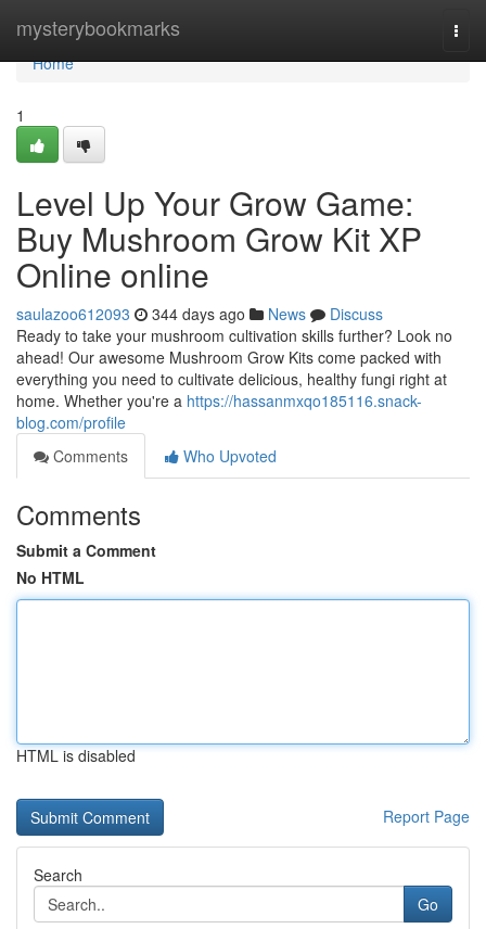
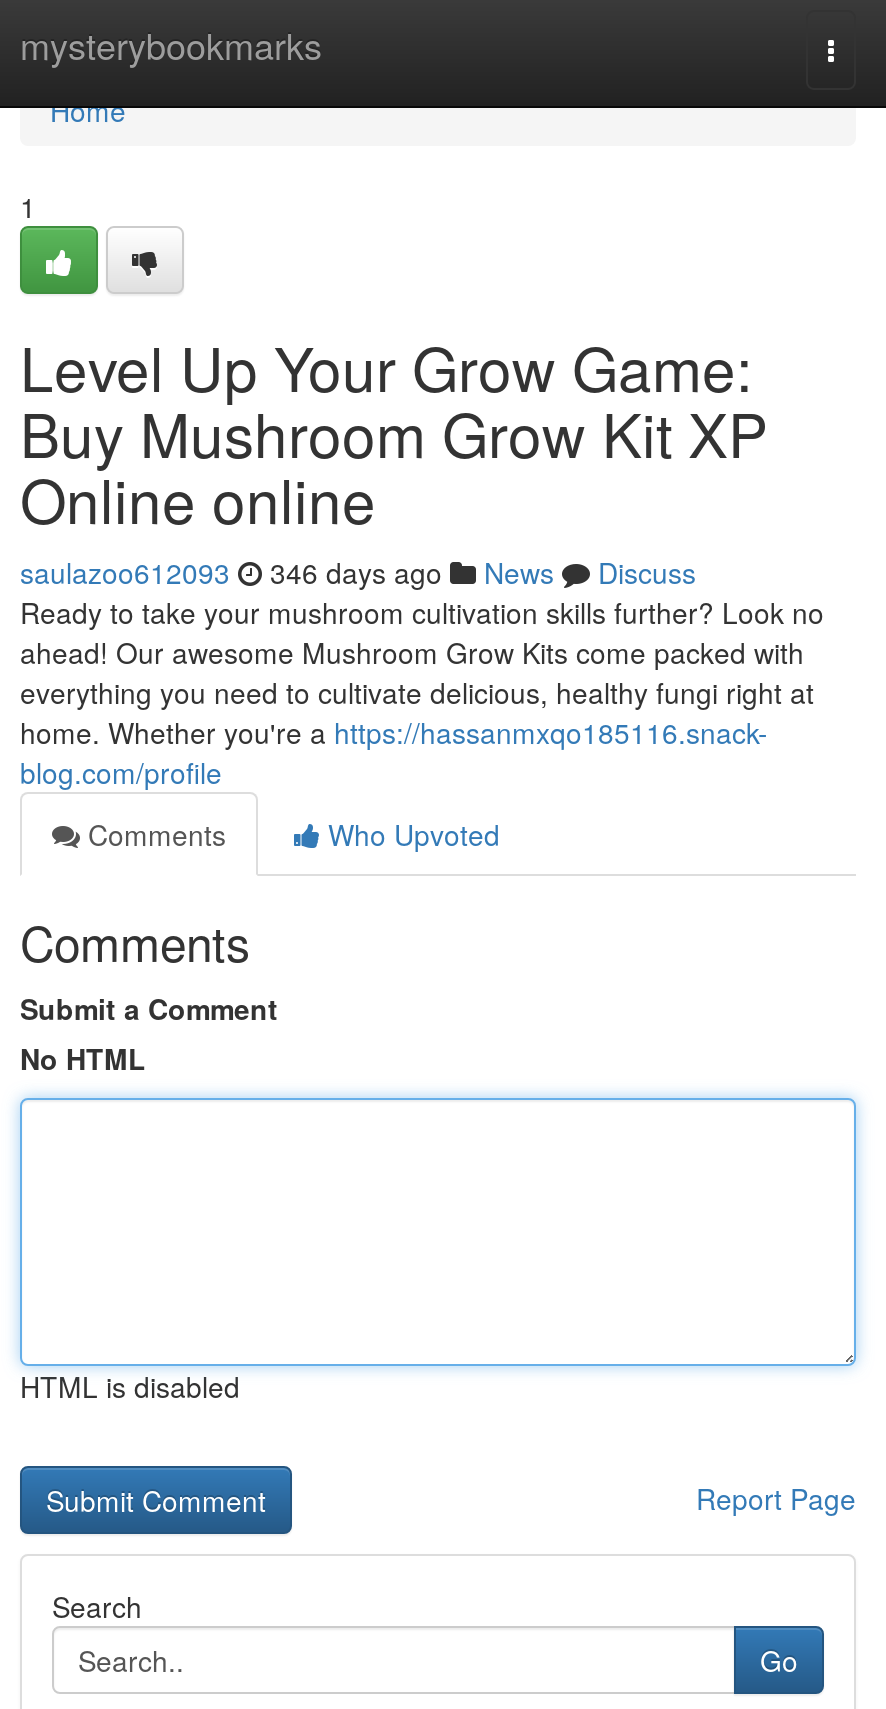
- saulazoo612093 344 days ago News Discuss
+ saulazoo612093 346 days ago News Discuss
